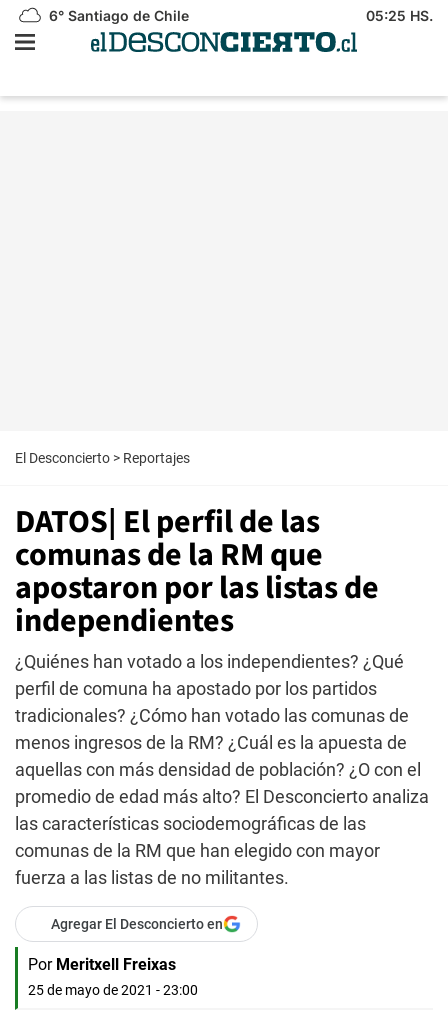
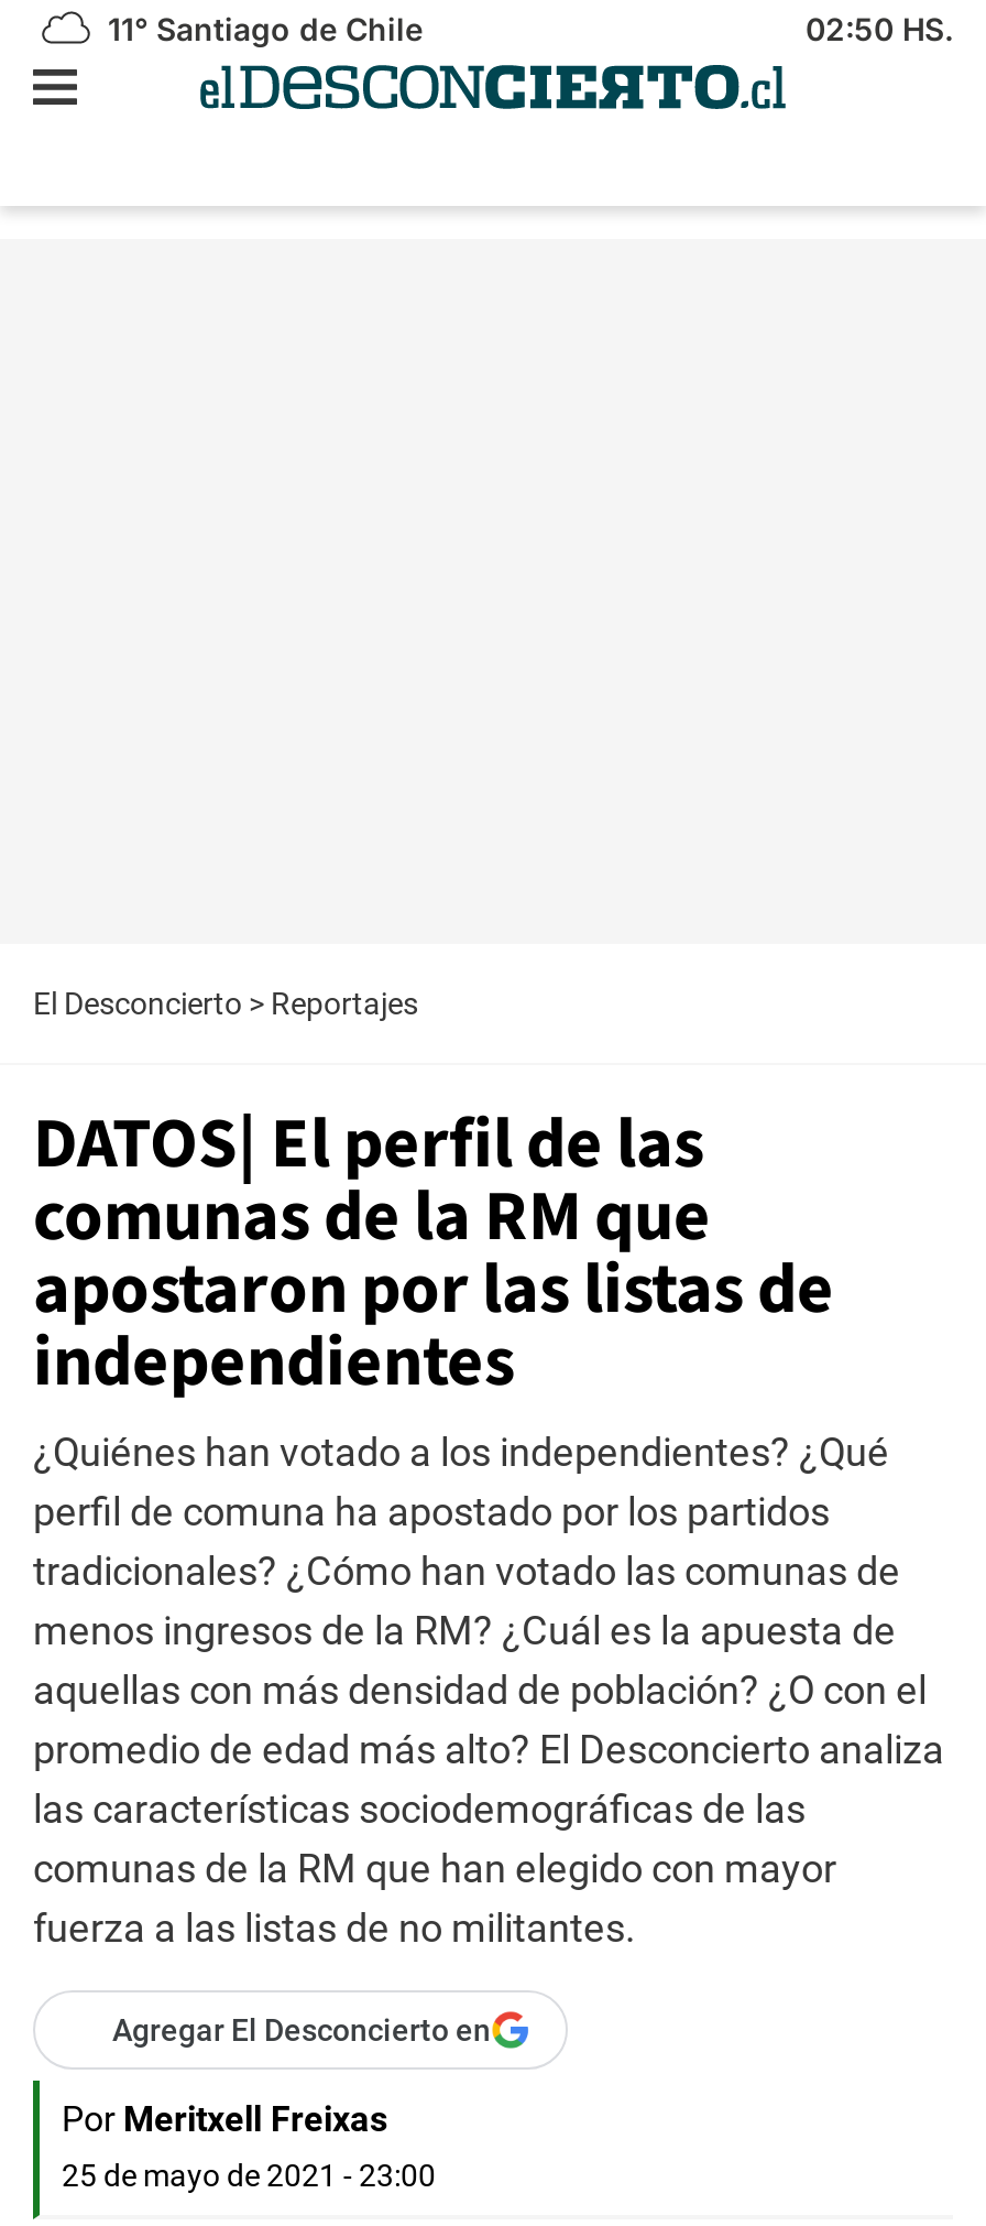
- 6° Santiago de Chile
+ 11° Santiago de Chile

- 05:25 HS.
+ 02:50 HS.
